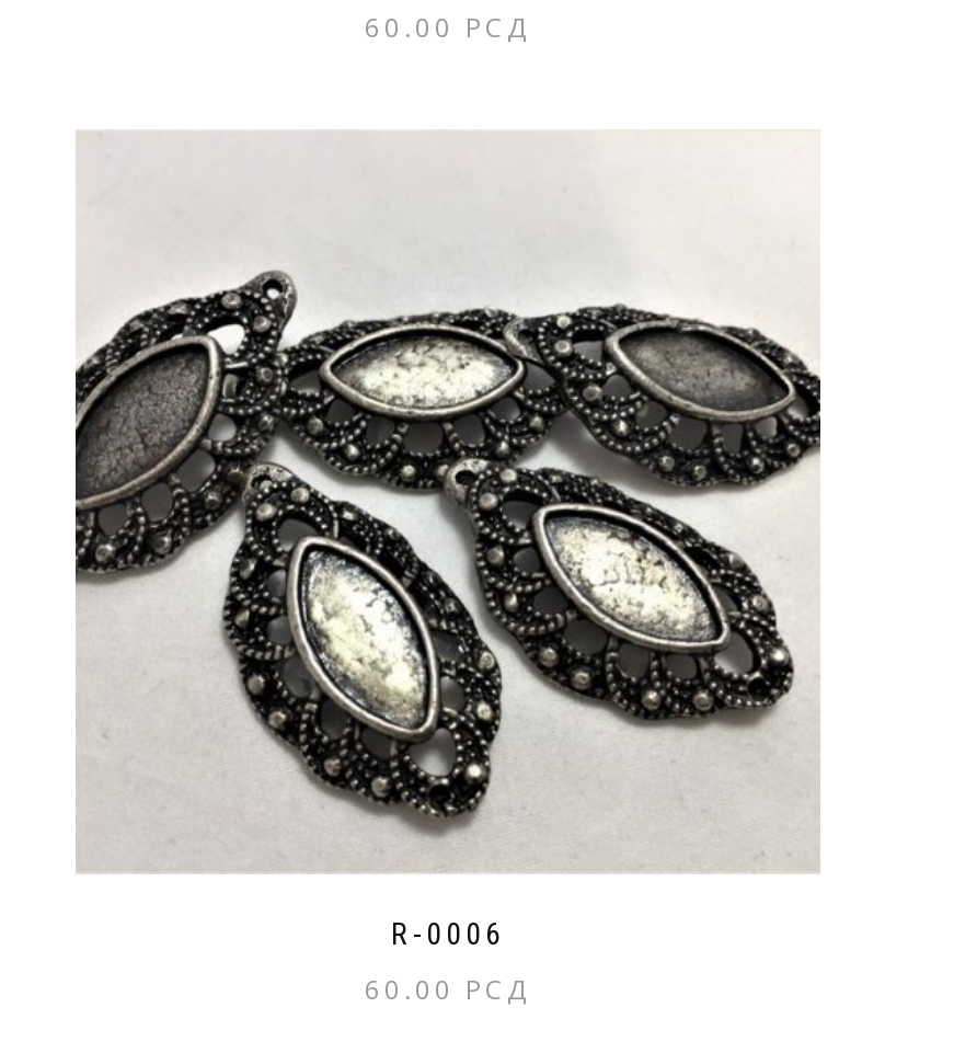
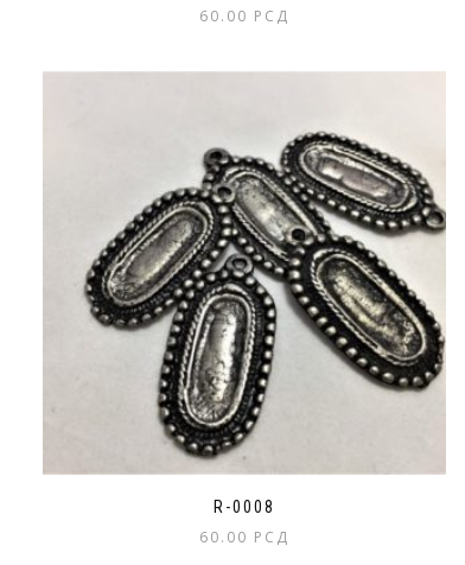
- [image]
- R-0006
+ [image]
+ R-0008
